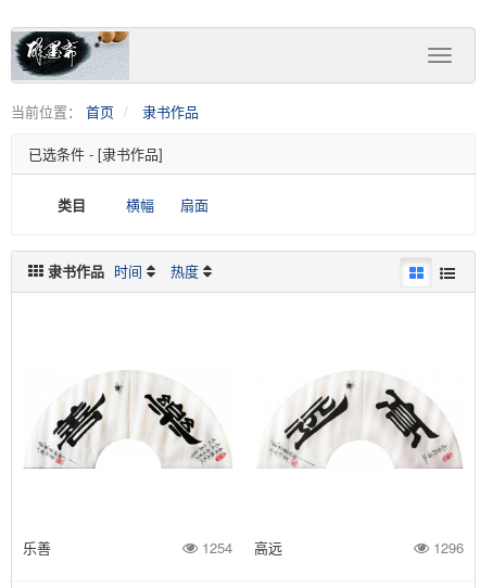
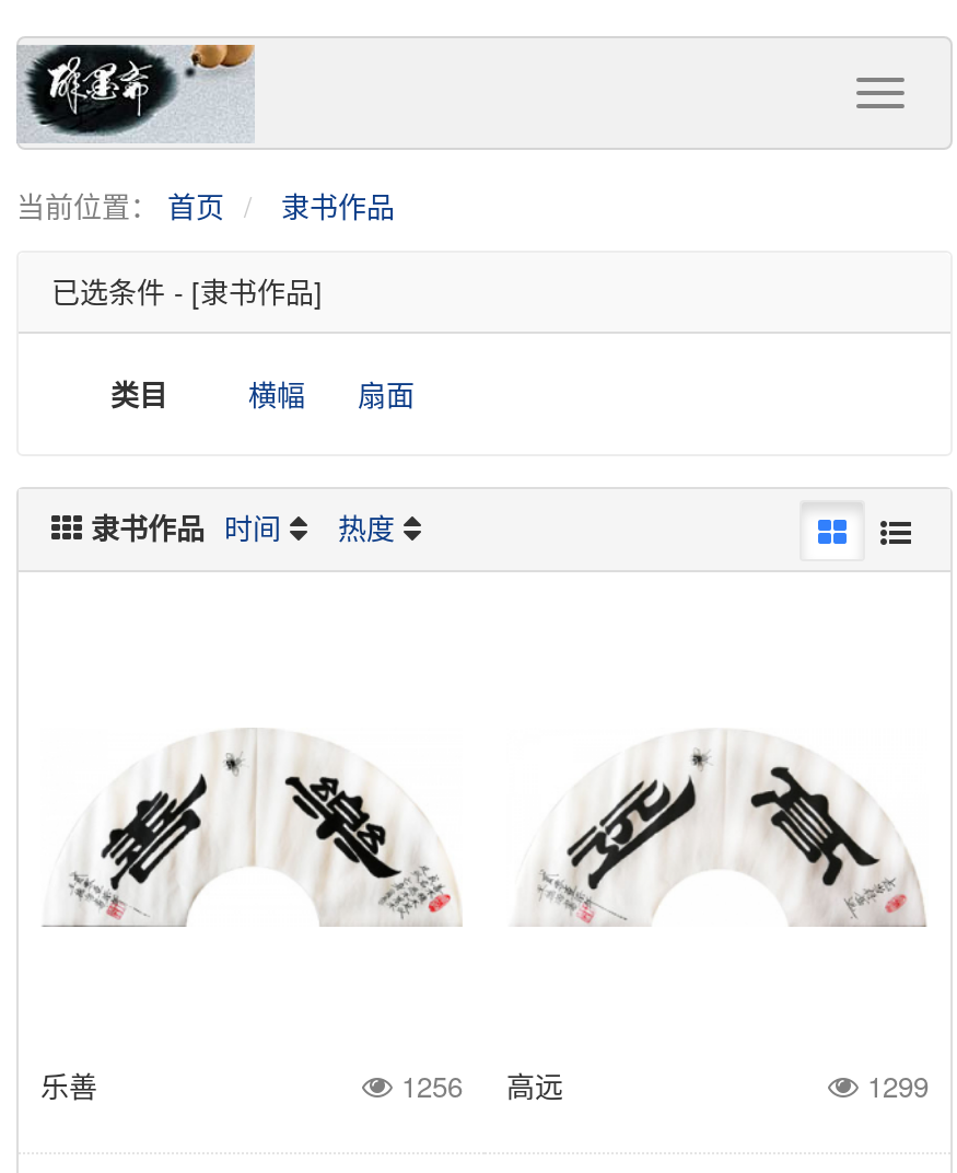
- 1254 高远
+ 1256 高远

- 1296
+ 1299
